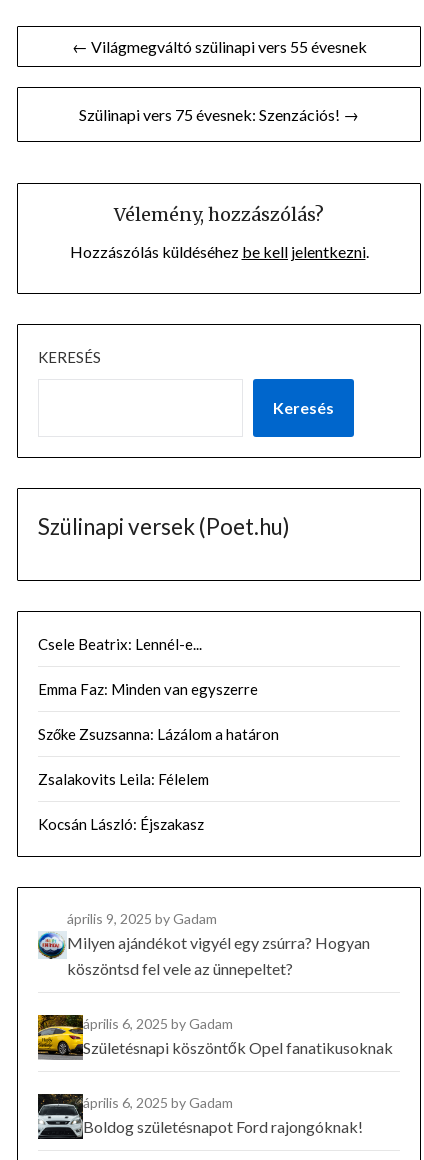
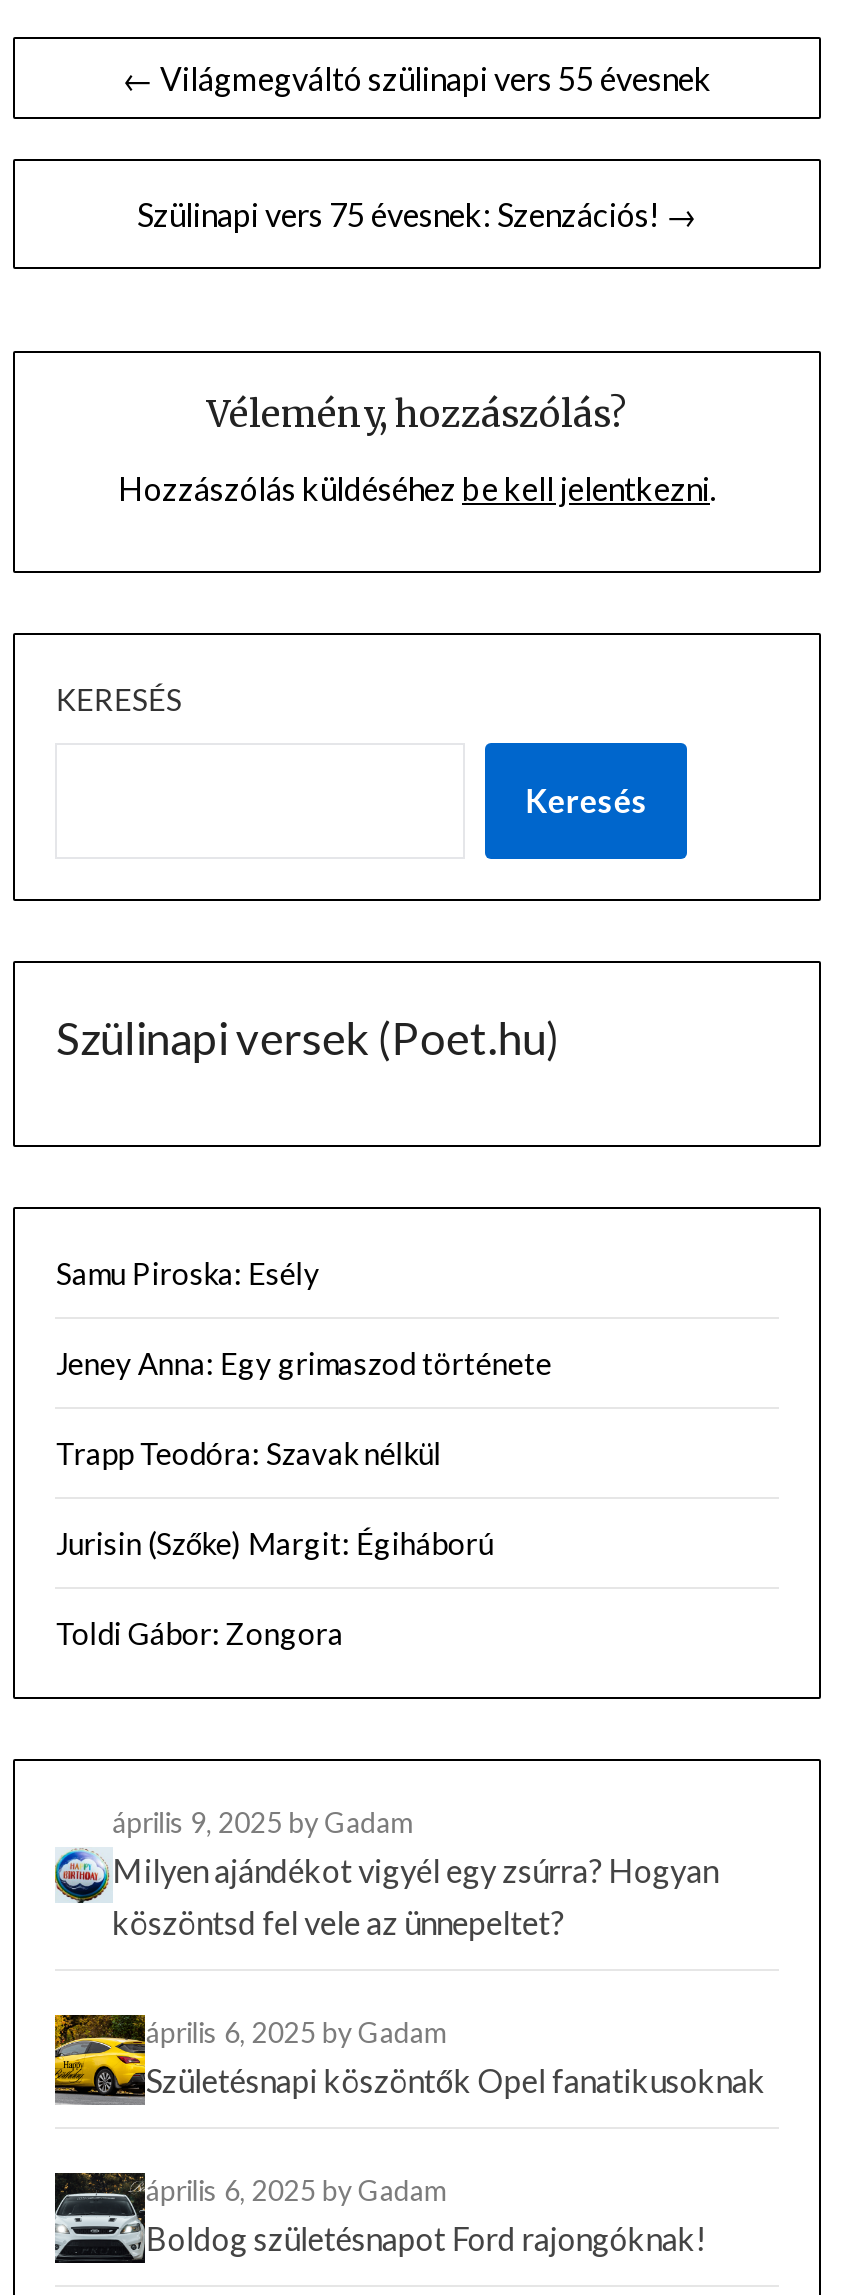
- Csele Beatrix: Lennél-e...
+ Samu Piroska: Esély

- Emma Faz: Minden van egyszerre
+ Jeney Anna: Egy grimaszod története

- Szőke Zsuzsanna: Lázálom a határon
+ Trapp Teodóra: Szavak nélkül

- Zsalakovits Leila: Félelem
+ Jurisin (Szőke) Margit: Égiháború

- Kocsán László: Éjszakasz
+ Toldi Gábor: Zongora
